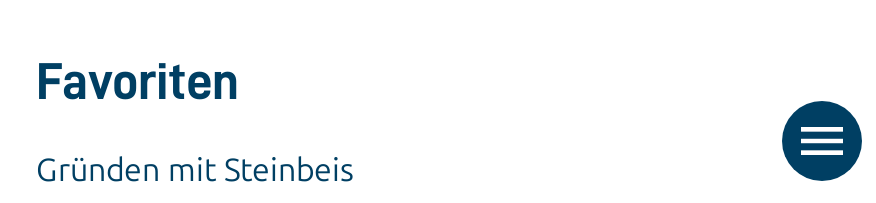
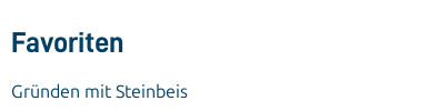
- [image]
